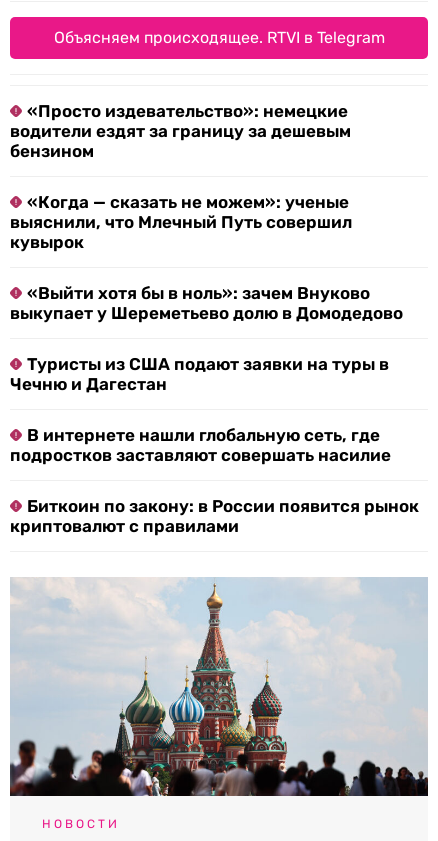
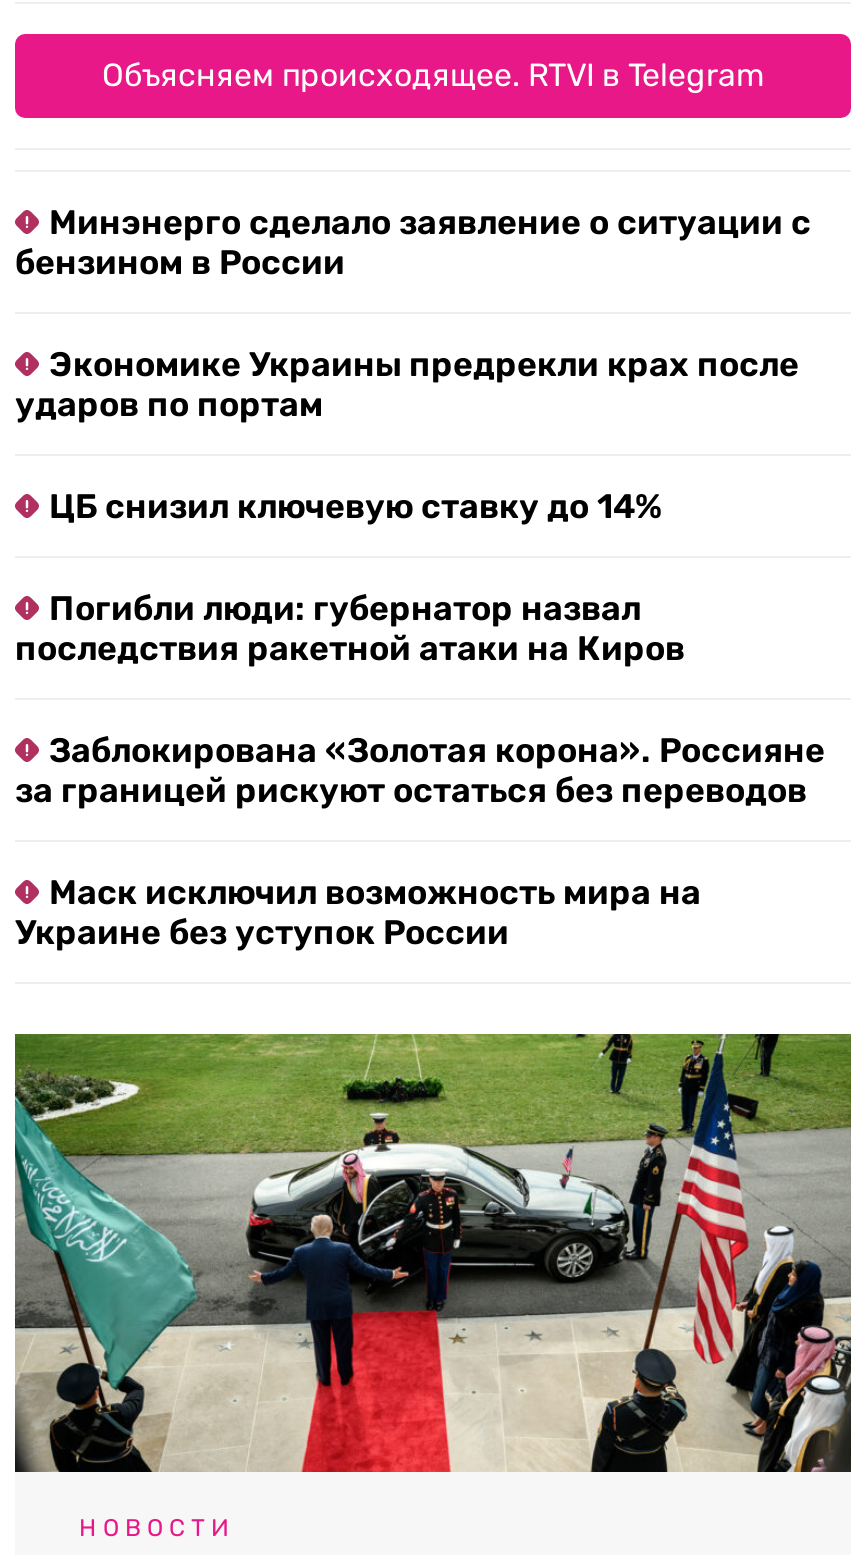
- «Просто издевательство»: немецкие
- водители ездят за границу за дешевым
- бензином
+ Минэнерго сделало заявление о ситуации с
+ бензином в России

- «Когда — сказать не можем»: ученые
- выяснили, что Млечный Путь совершил
- кувырок
+ Экономике Украины предрекли крах после
+ ударов по портам

- «Выйти хотя бы в ноль»: зачем Внуково
- выкупает у Шереметьево долю в Домодедово
+ ЦБ снизил ключевую ставку до 14%

- Туристы из США подают заявки на туры в
- Чечню и Дагестан
+ Погибли люди: губернатор назвал
+ последствия ракетной атаки на Киров

- В интернете нашли глобальную сеть, где
- подростков заставляют совершать насилие
+ Заблокирована «Золотая корона». Россияне
+ за границей рискуют остаться без переводов

- Биткоин по закону: в России появится рынок
- криптовалют с правилами
+ Маск исключил возможность мира на
+ Украине без уступок России

- [image]
+ [image]
